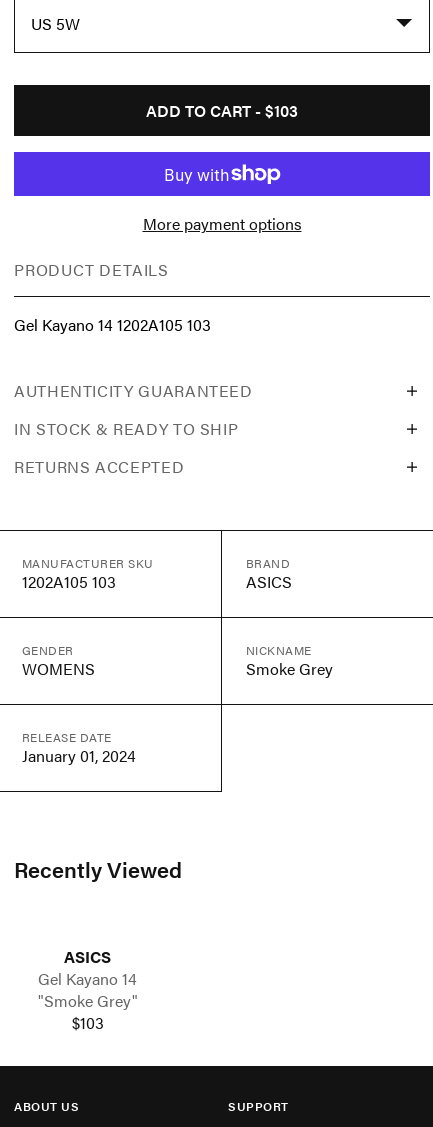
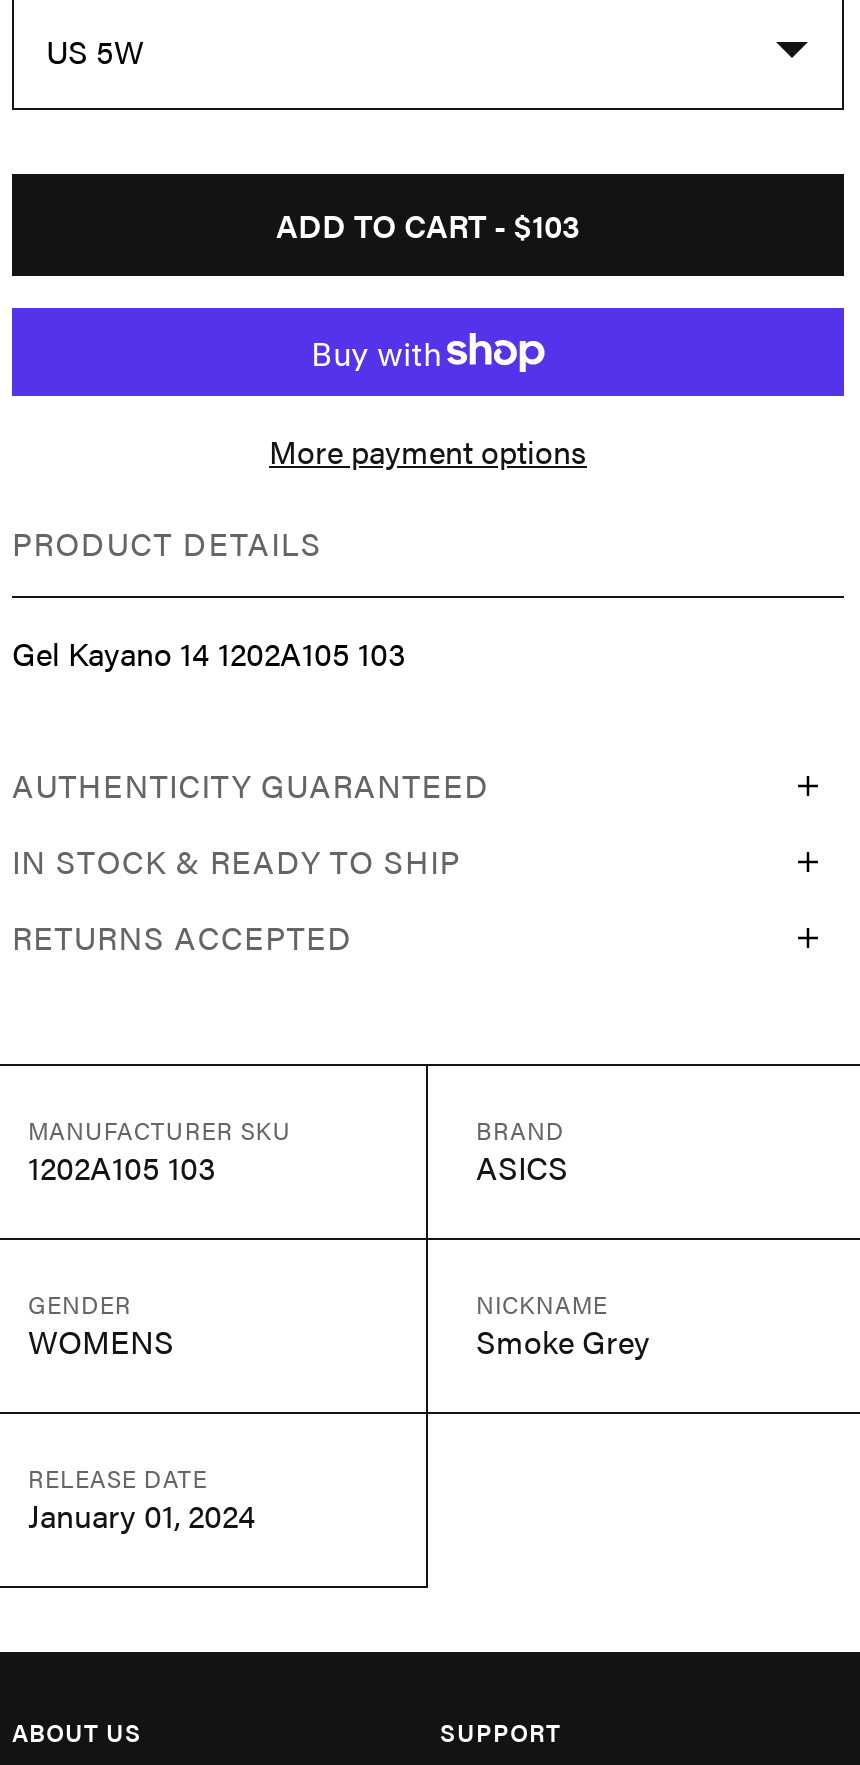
- Recently Viewed
- ASICS
- Gel Kayano 14
- "Smoke Grey"
- $103
